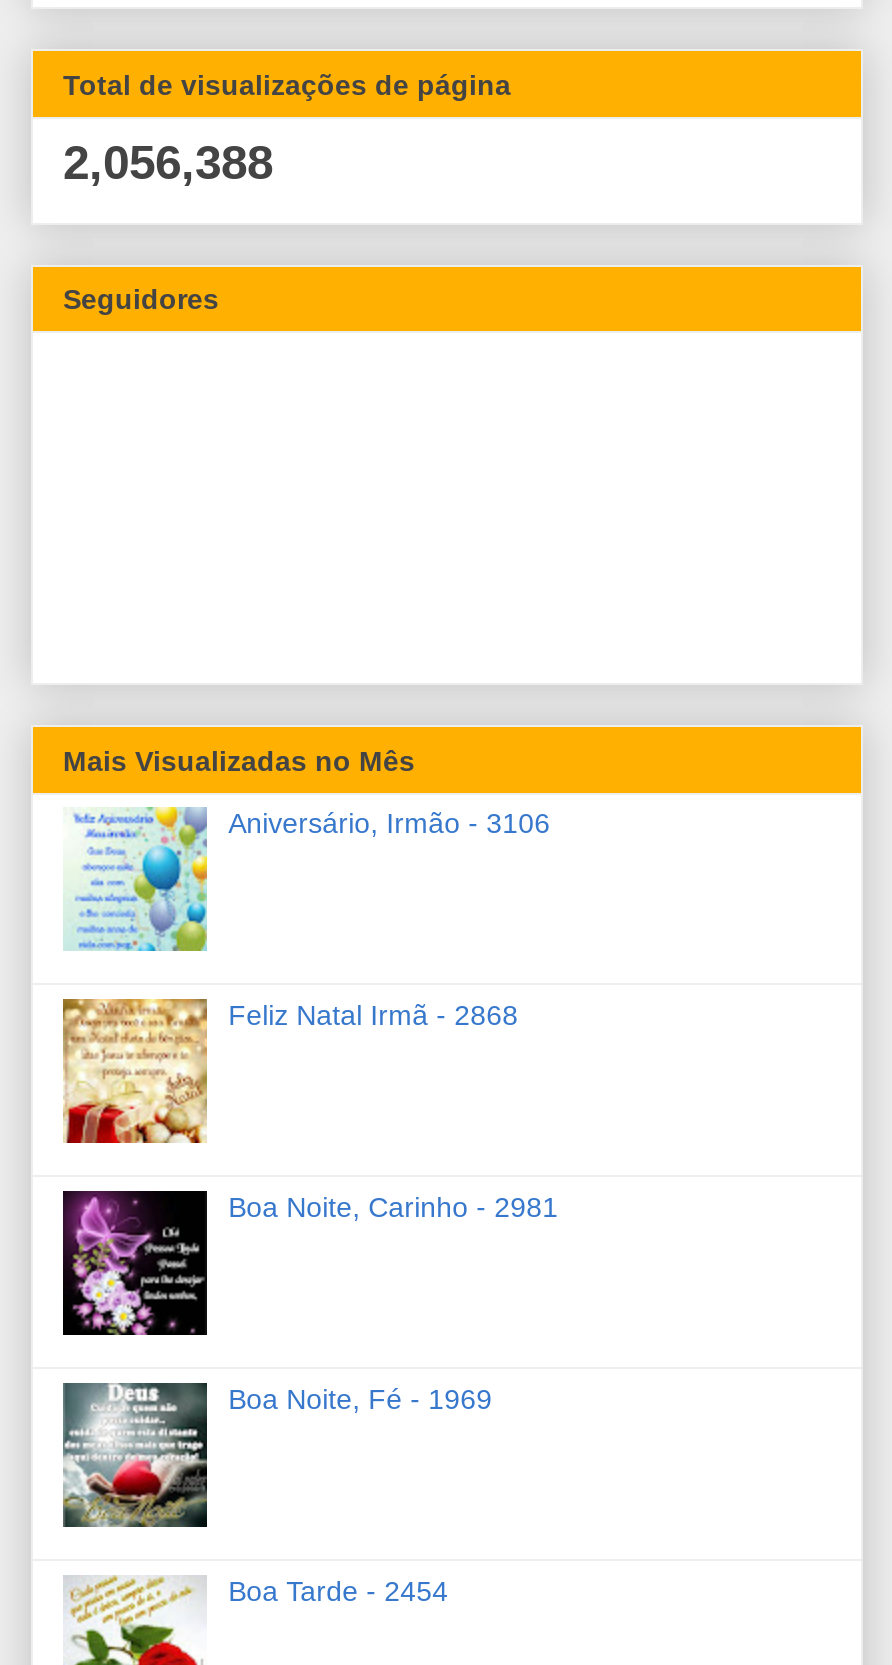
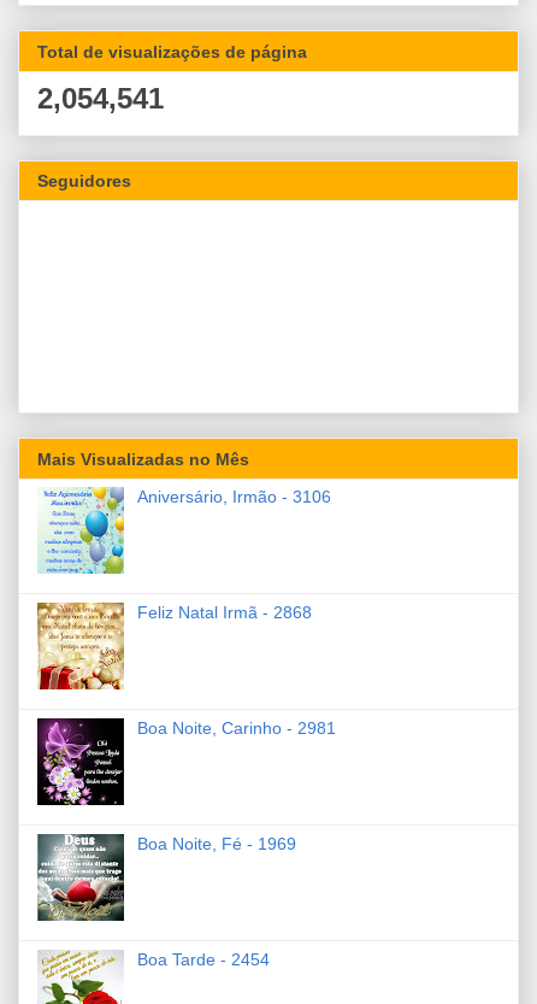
- 2,056,388
+ 2,054,541
